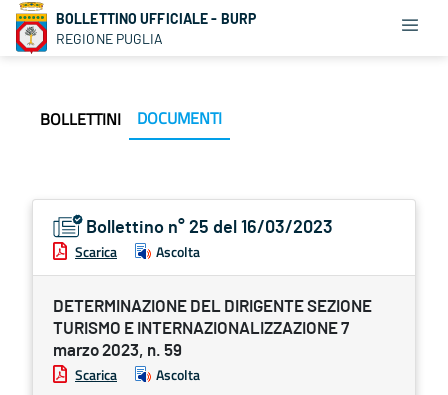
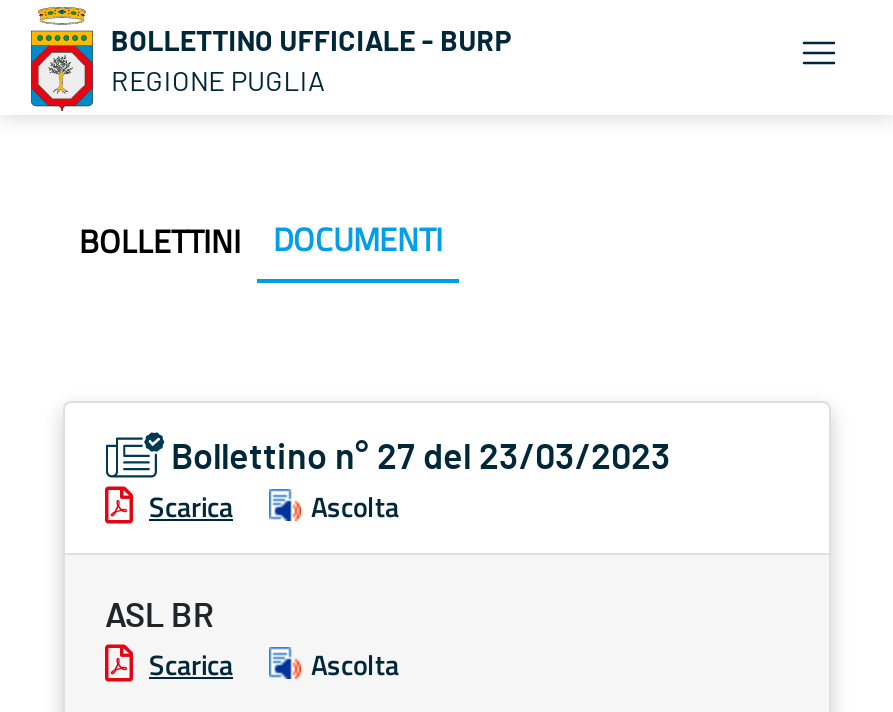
- Bollettino n° 25 del 16/03/2023
+ Bollettino n° 27 del 23/03/2023

- DETERMINAZIONE DEL DIRIGENTE SEZIONE
- TURISMO E INTERNAZIONALIZZAZIONE 7
- marzo 2023, n. 59
+ ASL BR
